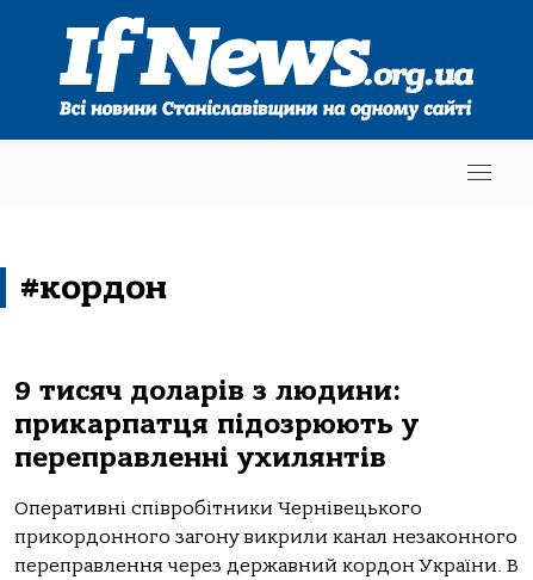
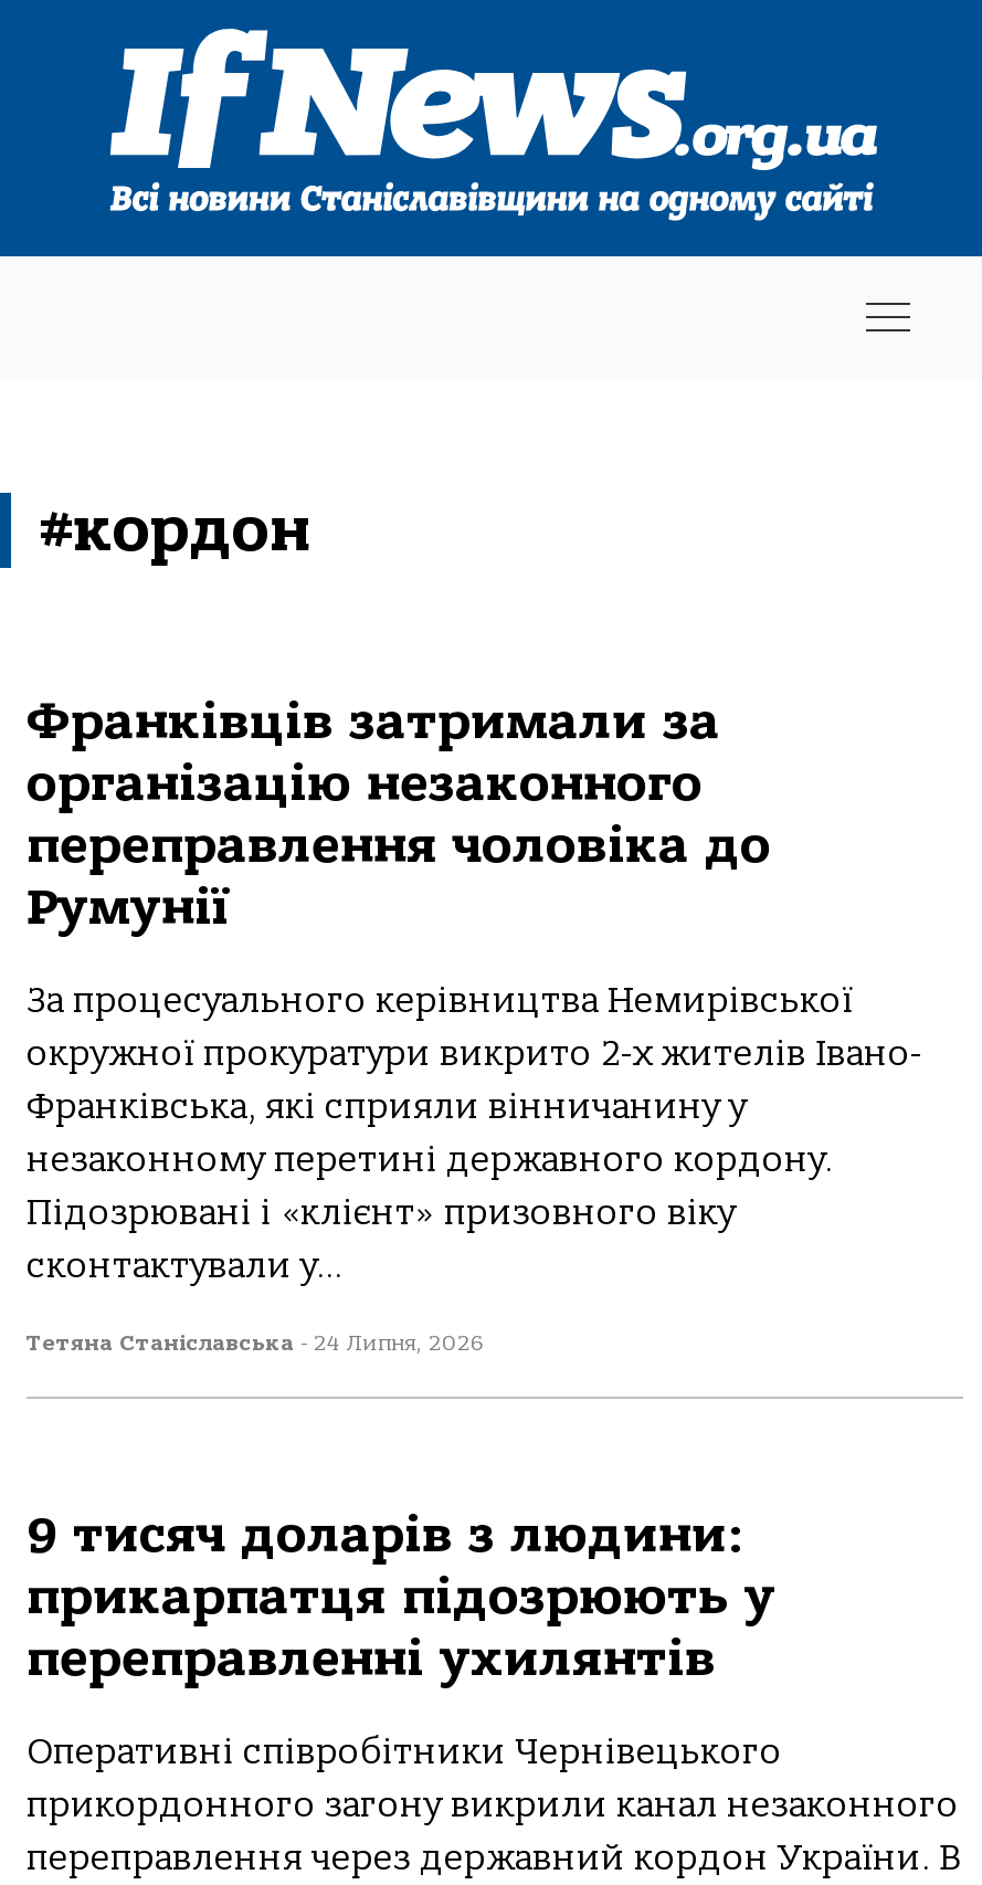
+ Франківців затримали за
+ організацію незаконного
+ переправлення чоловіка до
+ Румунії
+ За процесуального керівництва Немирівської
+ окружної прокуратури викрито 2-х жителів Івано-
+ Франківська, які сприяли вінничанину у
+ незаконному перетині державного кордону.
+ Підозрювані і «клієнт» призовного віку
+ сконтактували у...
+ Тетяна Станіславська - 24 Липня, 2026
